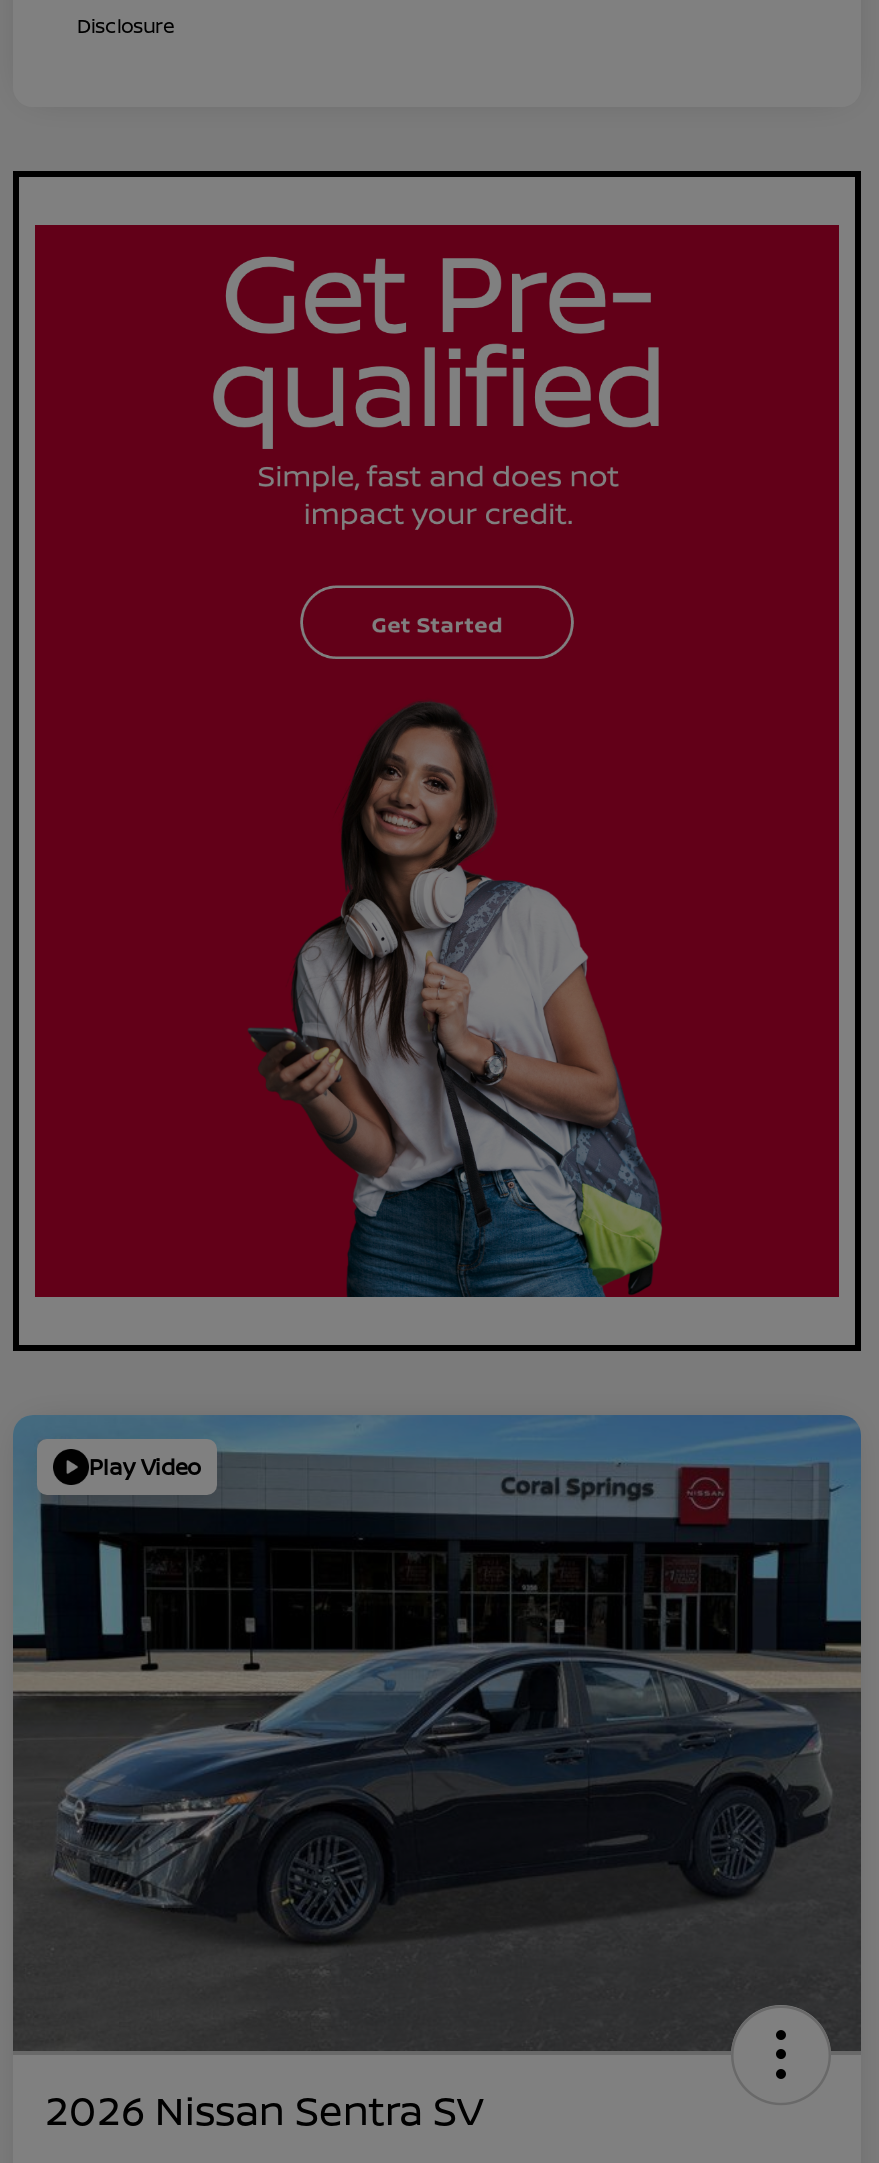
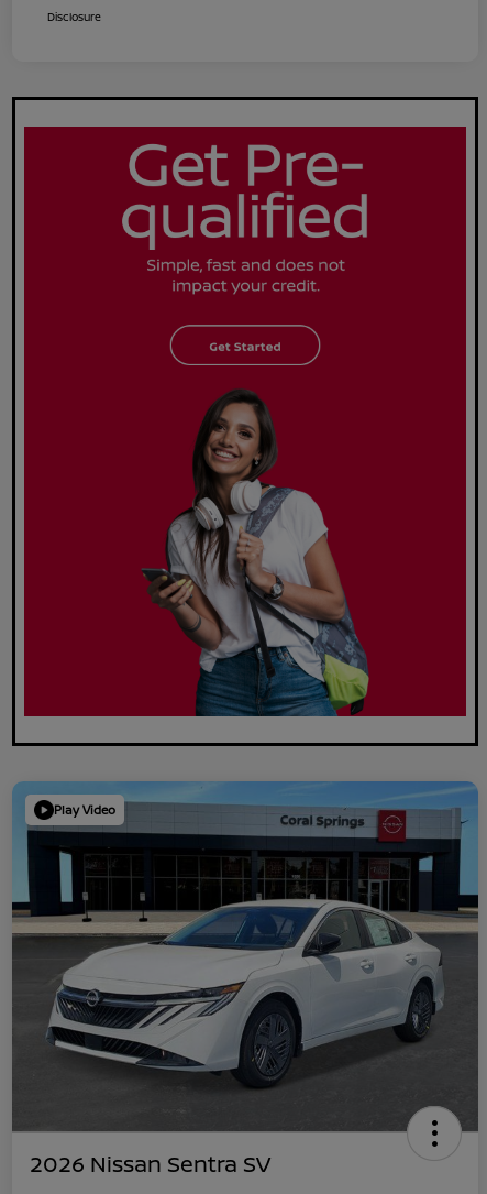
- [image]
+ [image]
